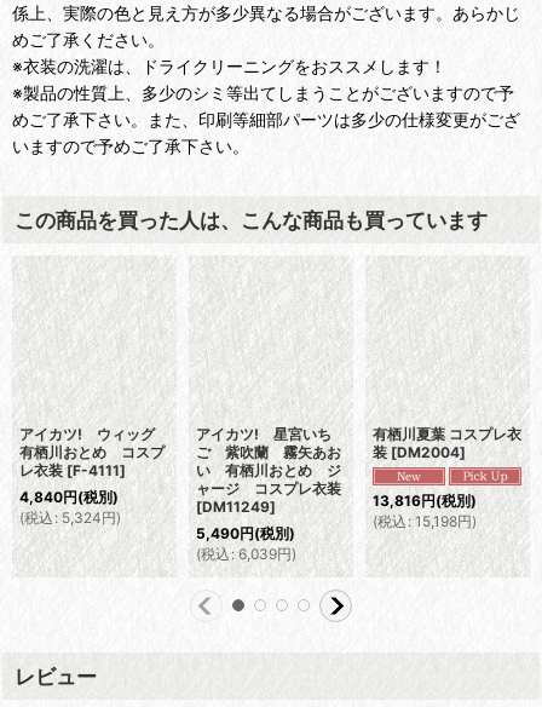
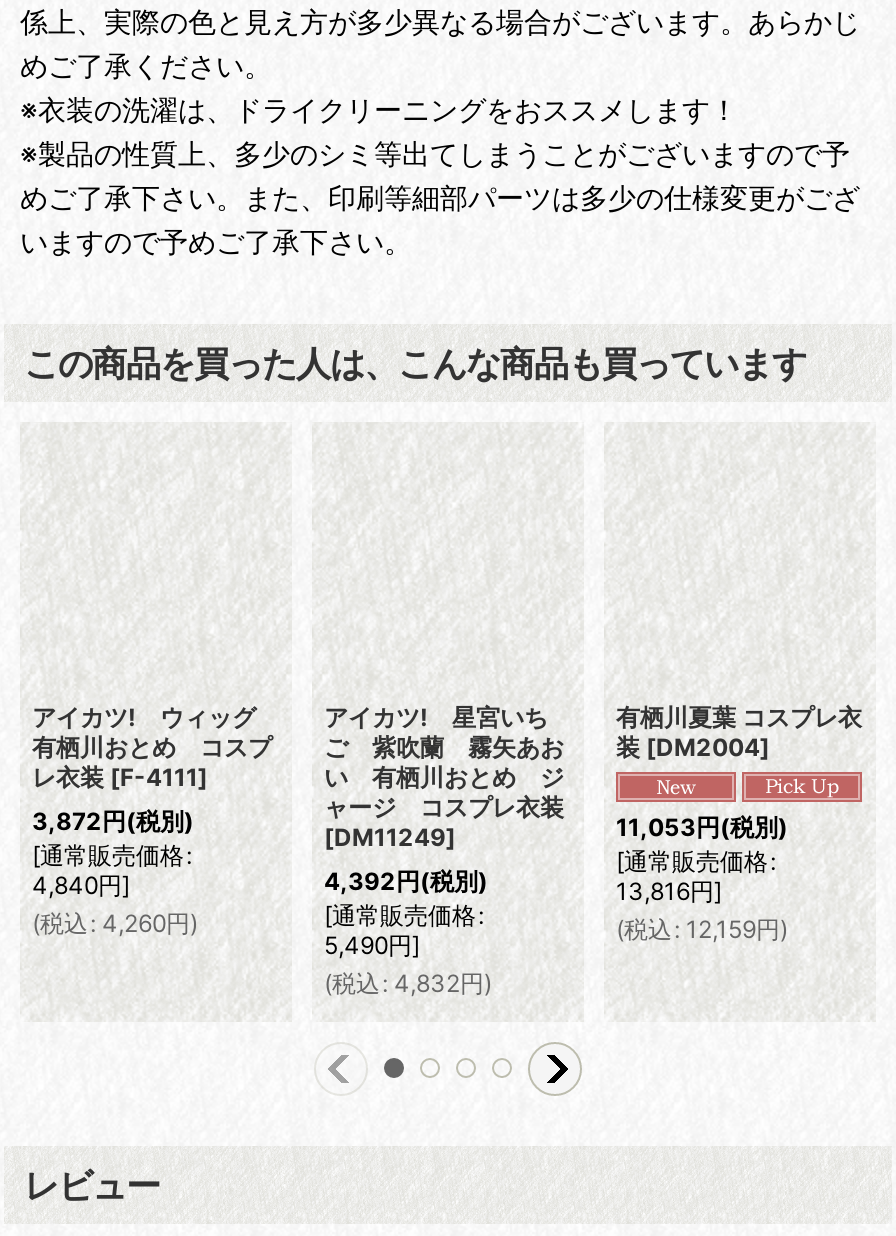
- 4,840円(税別)
- (税込: 5,324円)
+ 3,872円(税別)
+ [通常販売価格:
+ 4,840円]
+ (税込: 4,260円)

- 13,816円(税別)
- (税込: 15,198円)
+ 11,053円(税別)
+ [通常販売価格:
+ 13,816円]
+ (税込: 12,159円)

- 5,490円(税別)
- (税込: 6,039円)
+ 4,392円(税別)
+ [通常販売価格:
+ 5,490円]
+ (税込: 4,832円)
